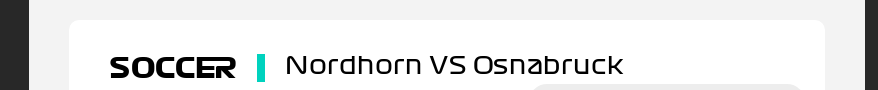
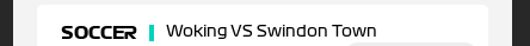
- Nordhorn VS Osnabruck
+ Woking VS Swindon Town
